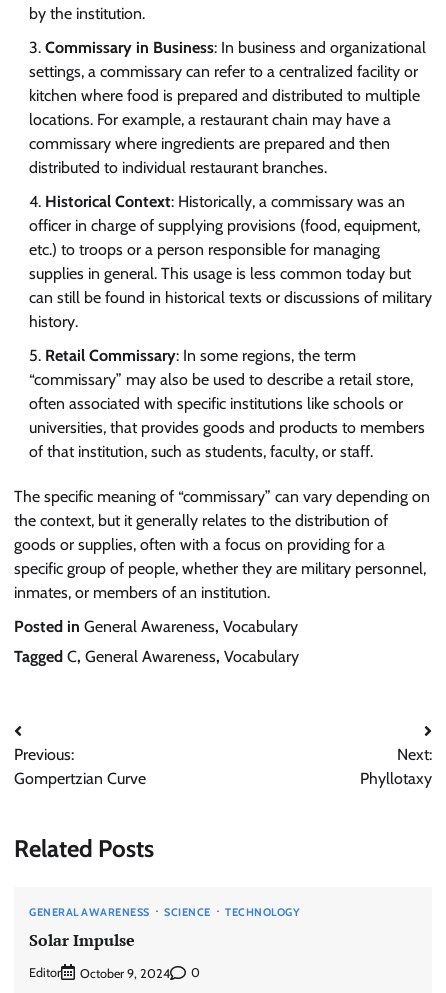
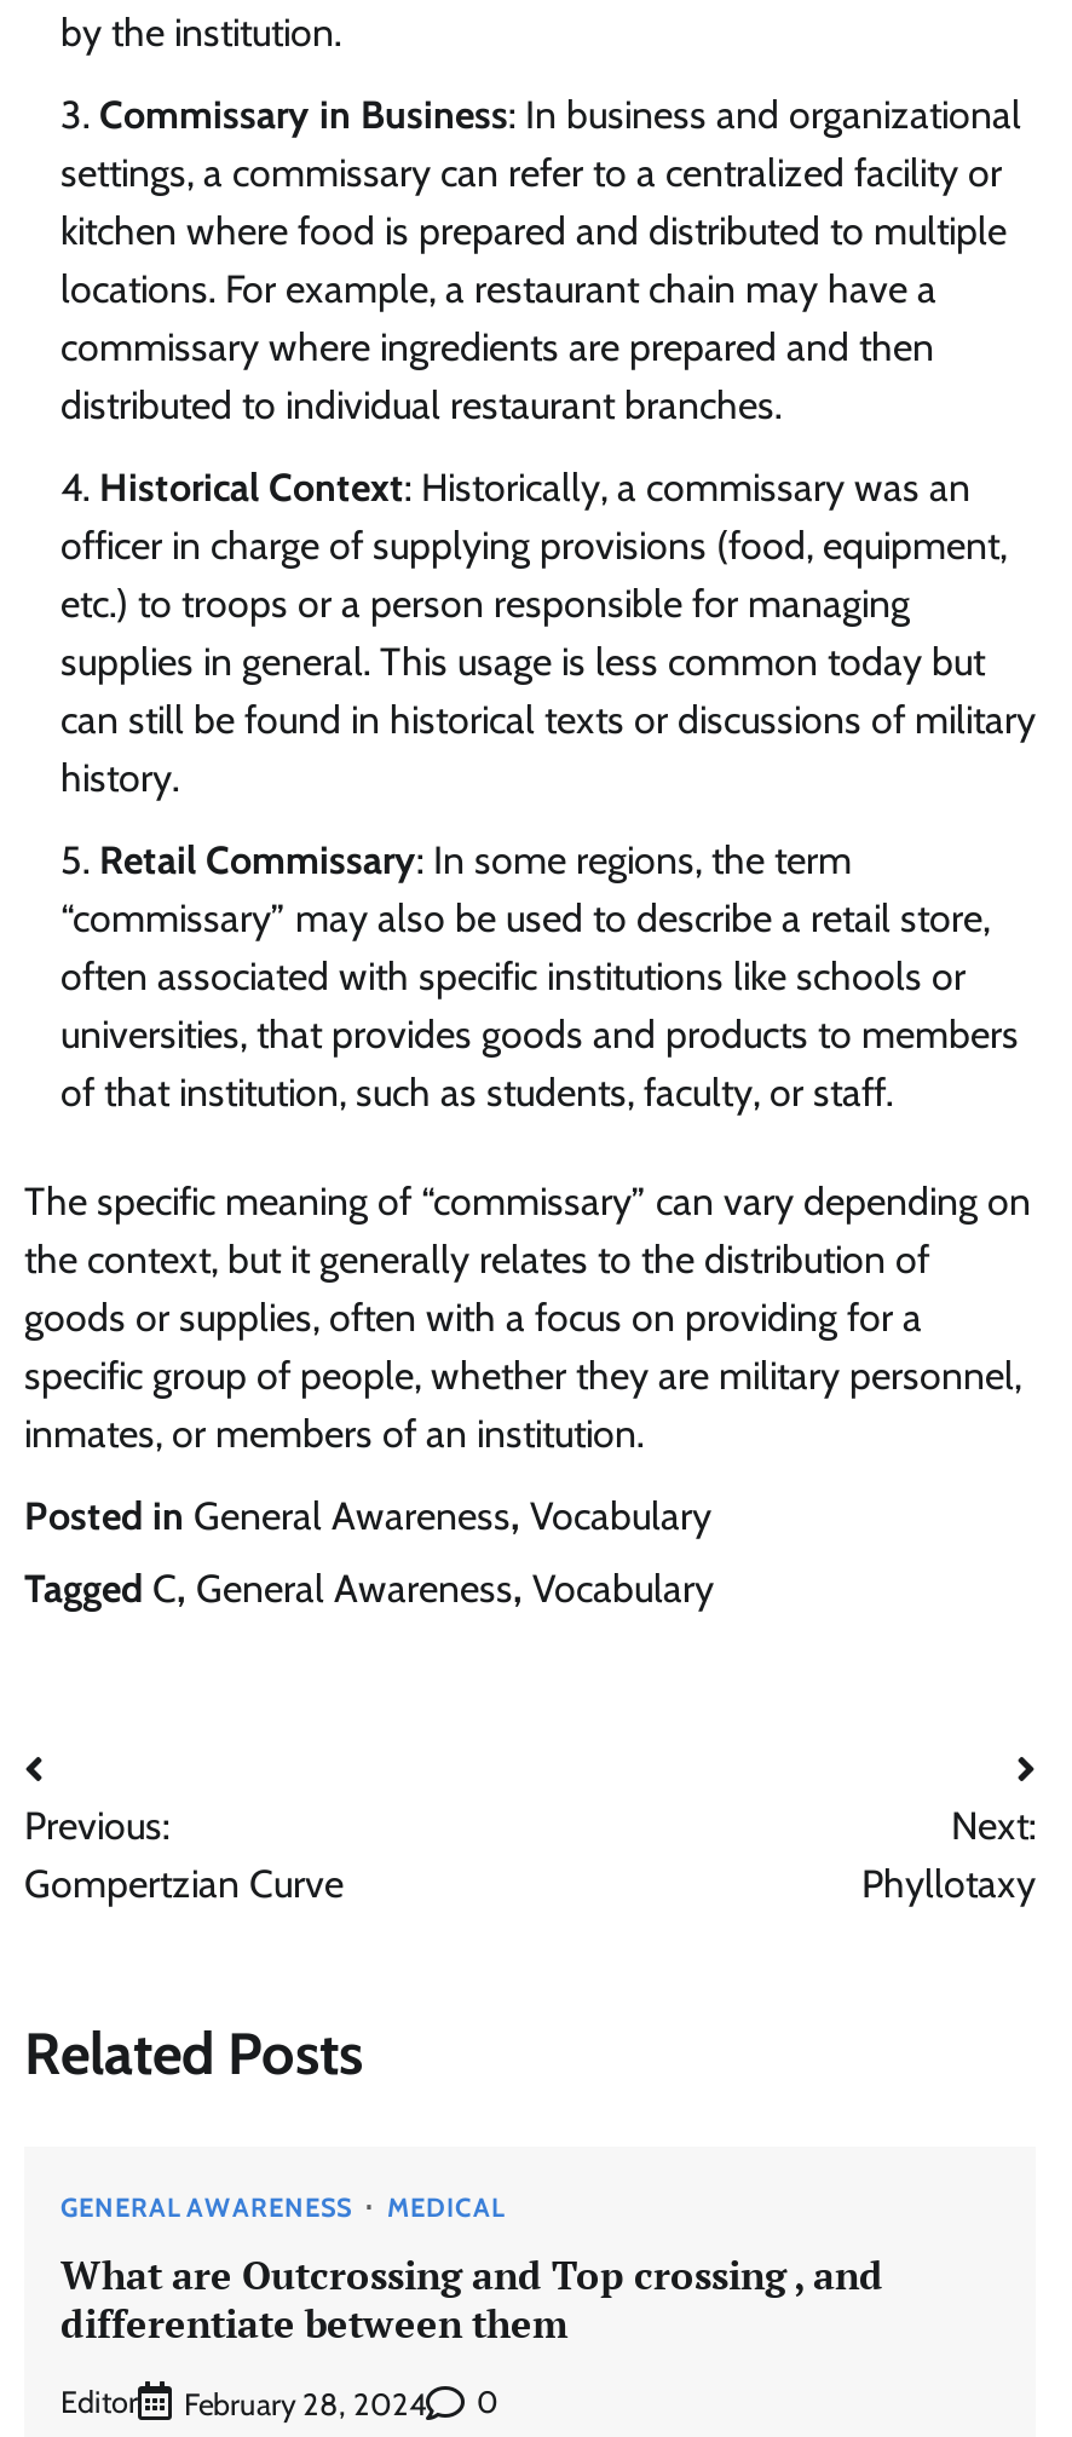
- SCIENCE
- TECHNOLOGY
+ MEDICAL

- Solar Impulse
+ What are Outcrossing and Top crossing , and
+ differentiate between them

- October 9, 2024
+ February 28, 2024
